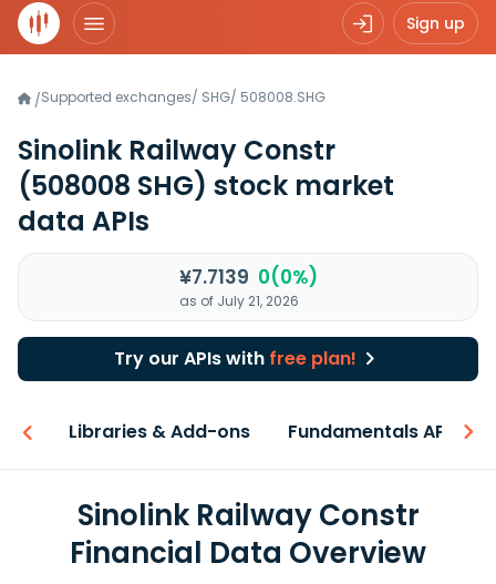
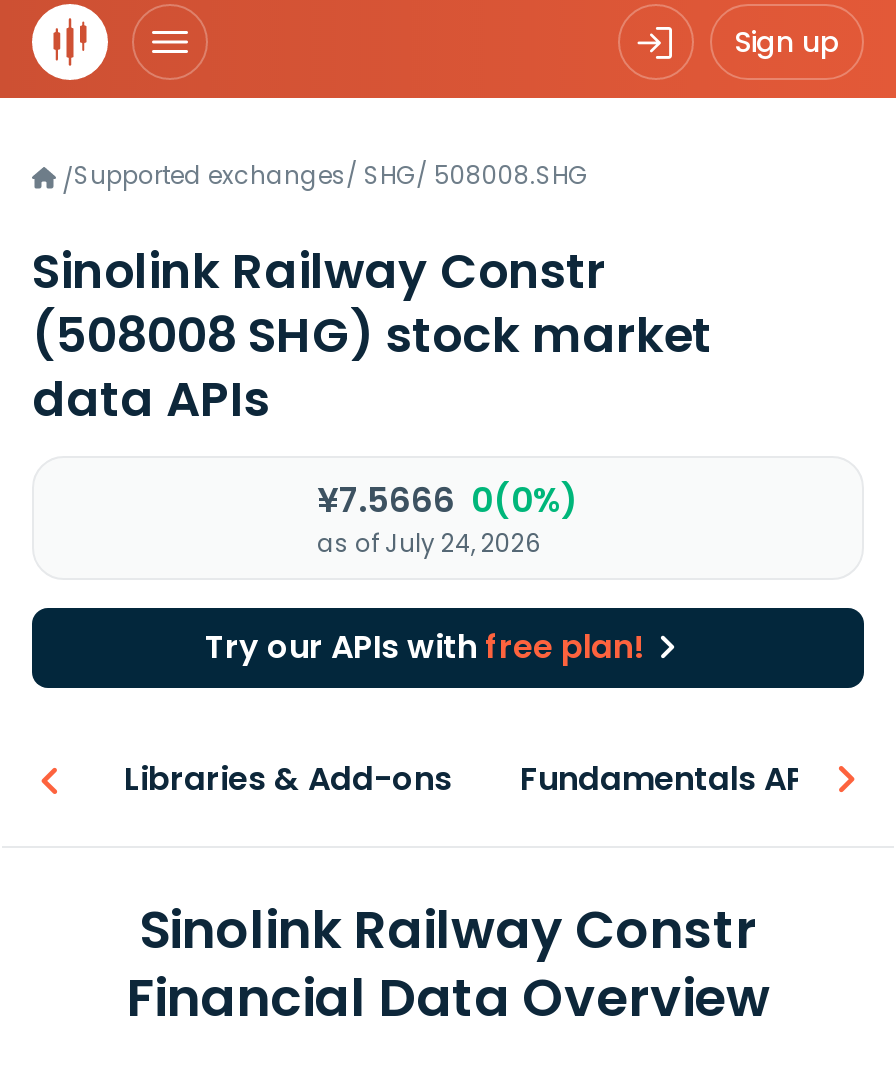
- ¥7.7139 0(0%)
+ ¥7.5666 0(0%)

- as of July 21, 2026
+ as of July 24, 2026
